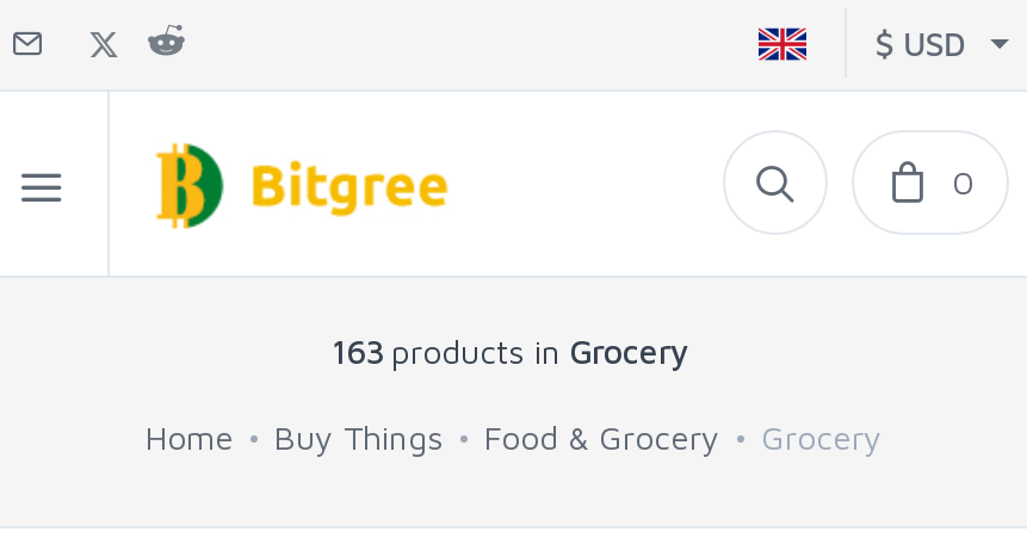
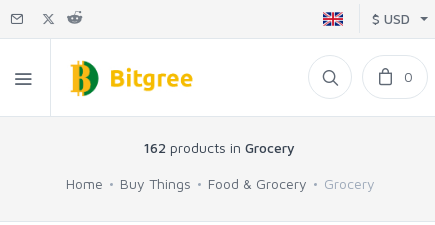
- 163 products in Grocery
+ 162 products in Grocery
